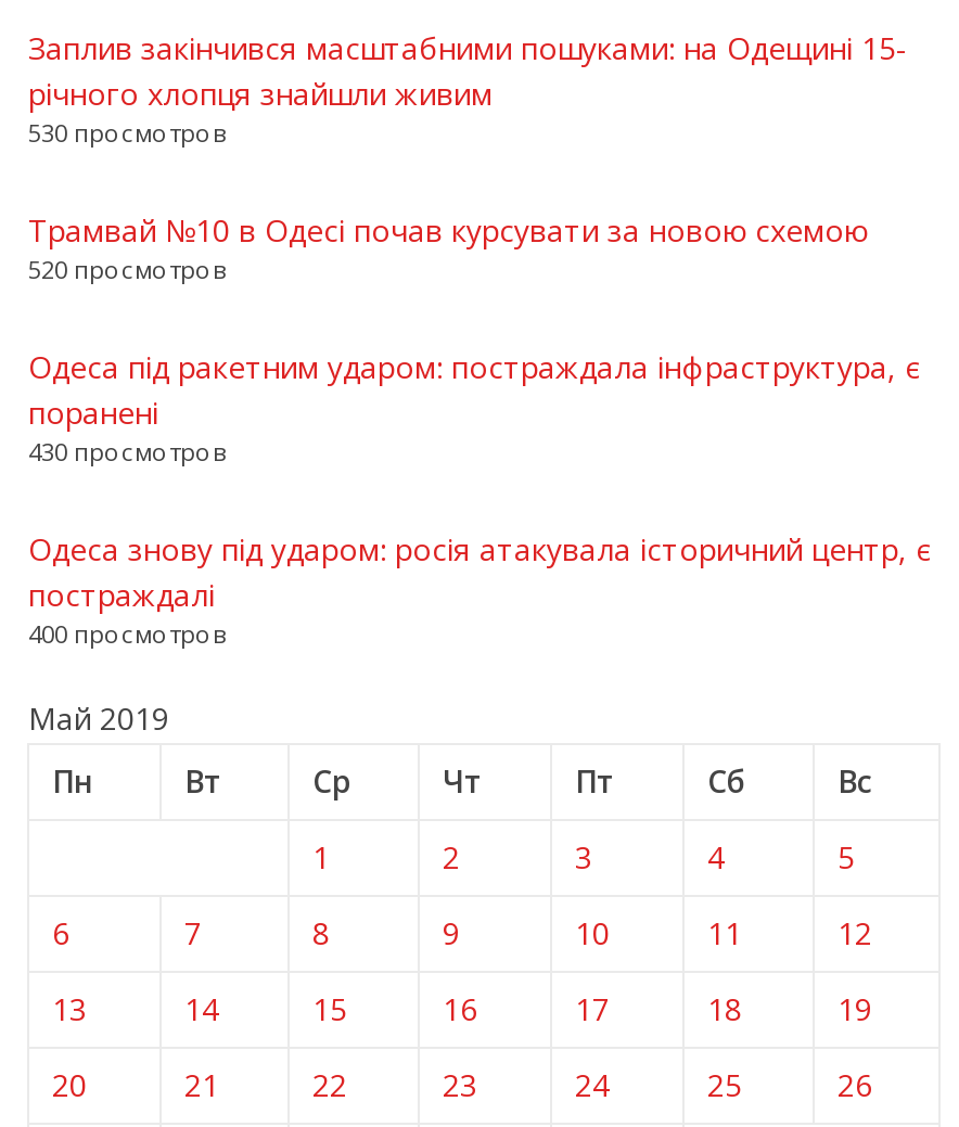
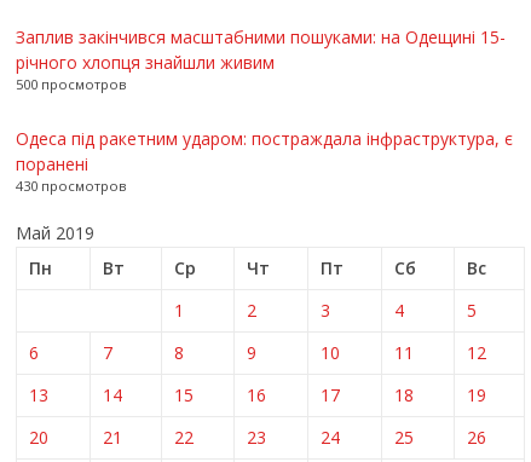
- 530 просмотров
- Трамвай №10 в Одесі почав курсувати за новою схемою
- 520 просмотров
+ 500 просмотров

- Одеса знову під ударом: росія атакувала історичний центр, є
- постраждалі
- 400 просмотров
